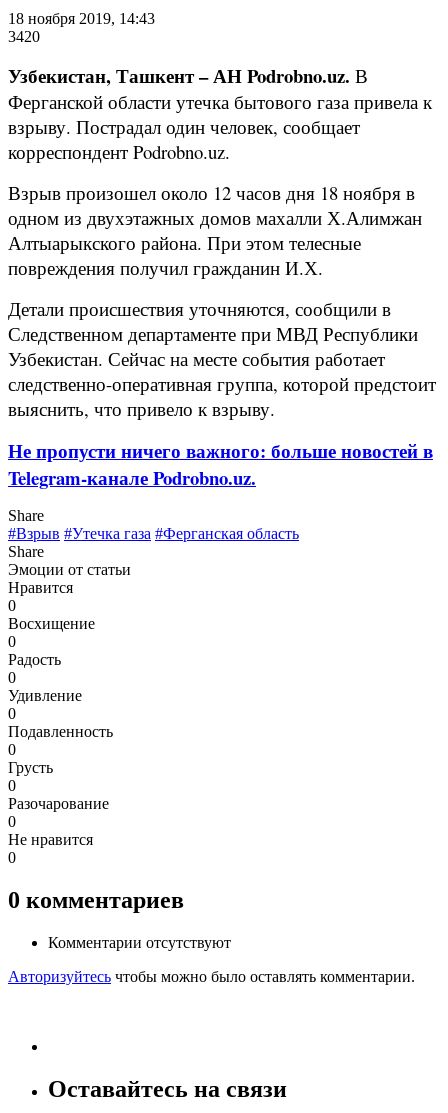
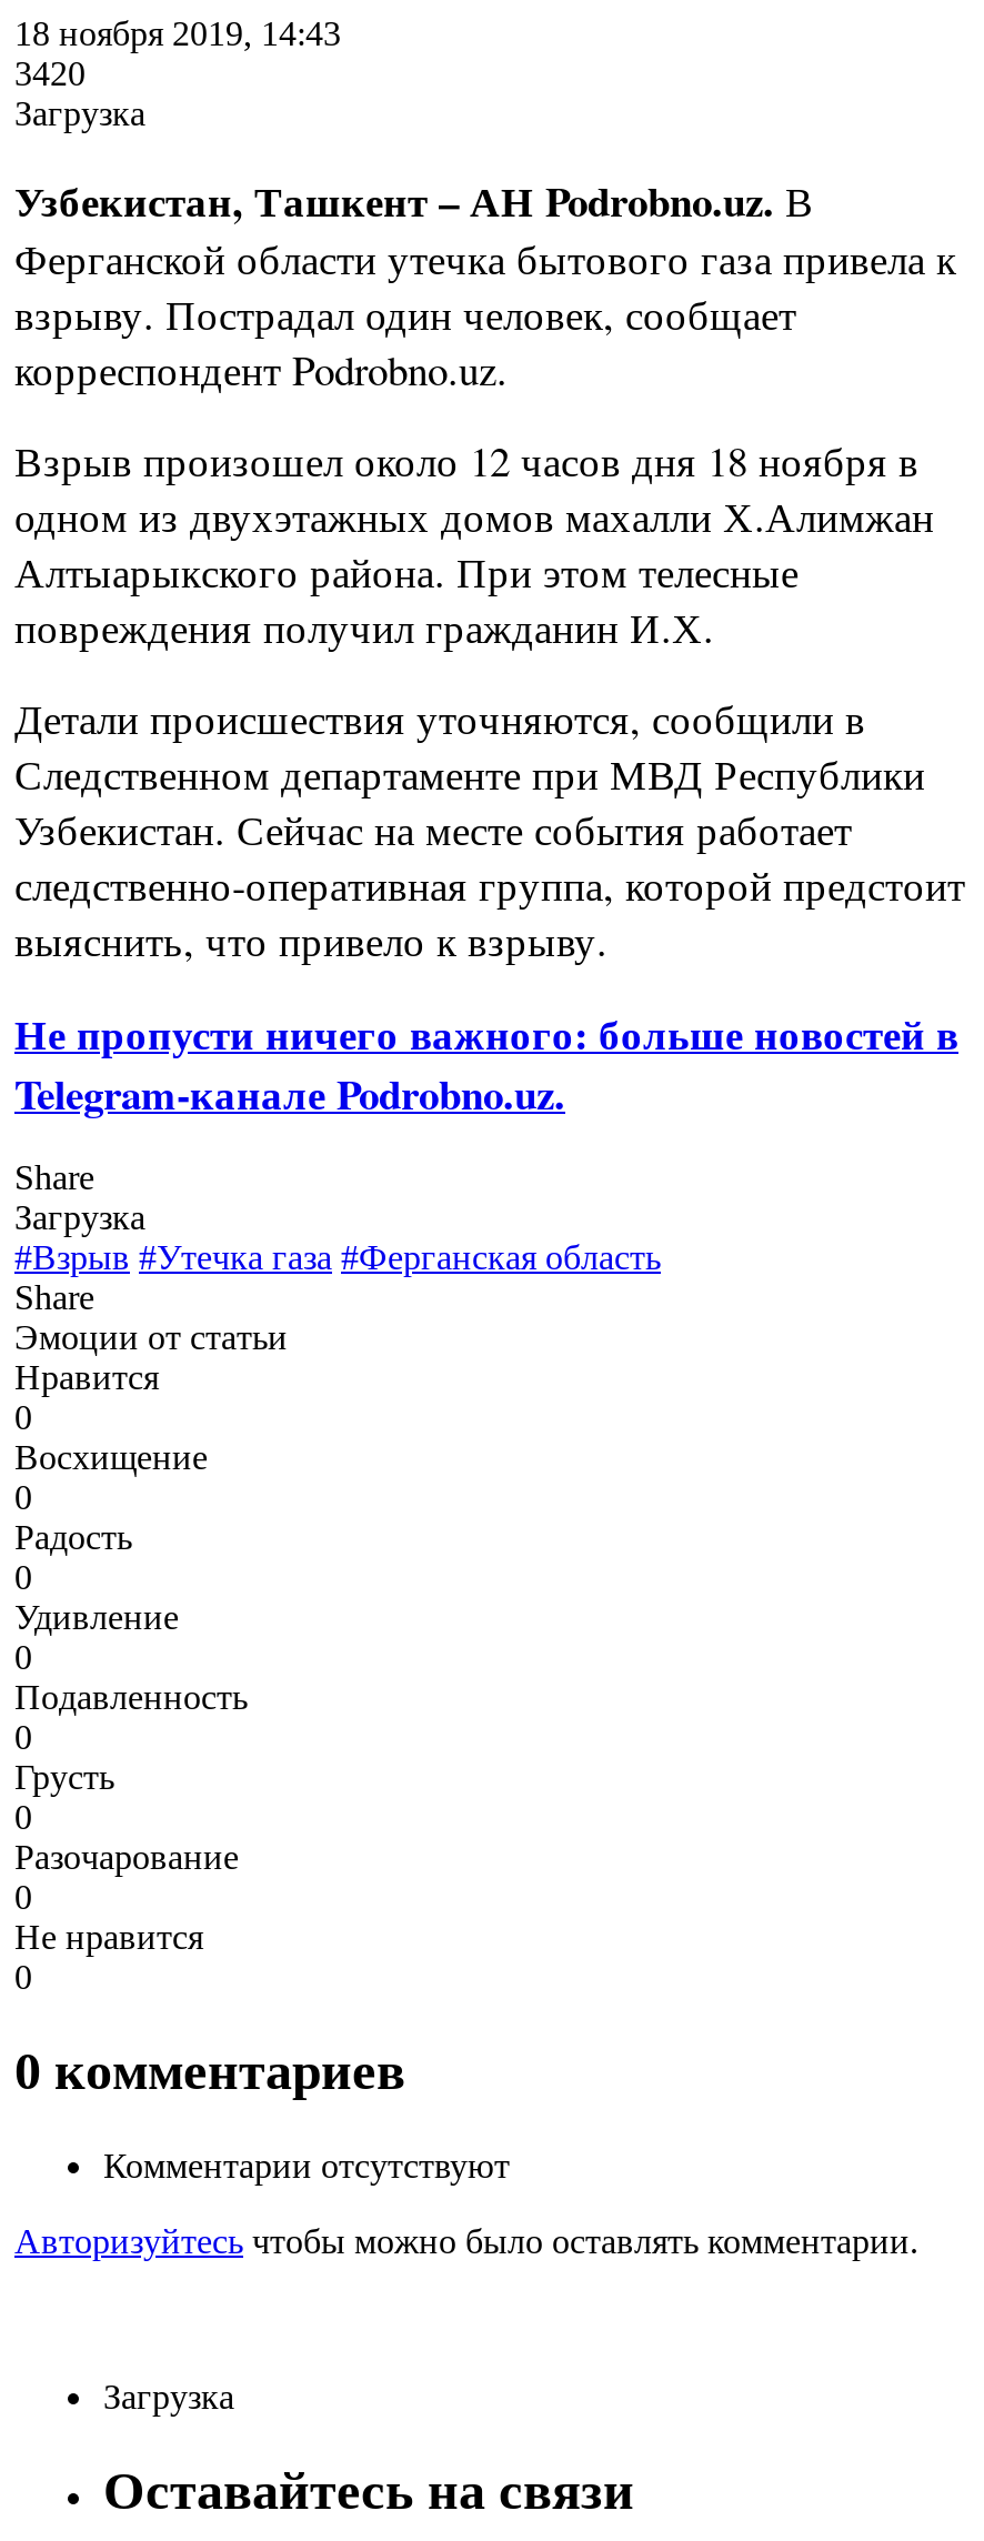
+ Загрузка

+ Загрузка

+ Загрузка
